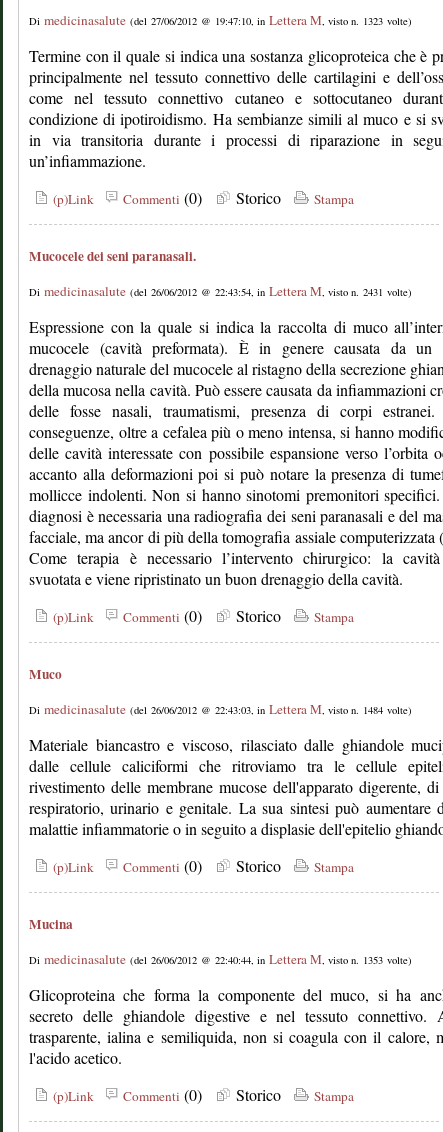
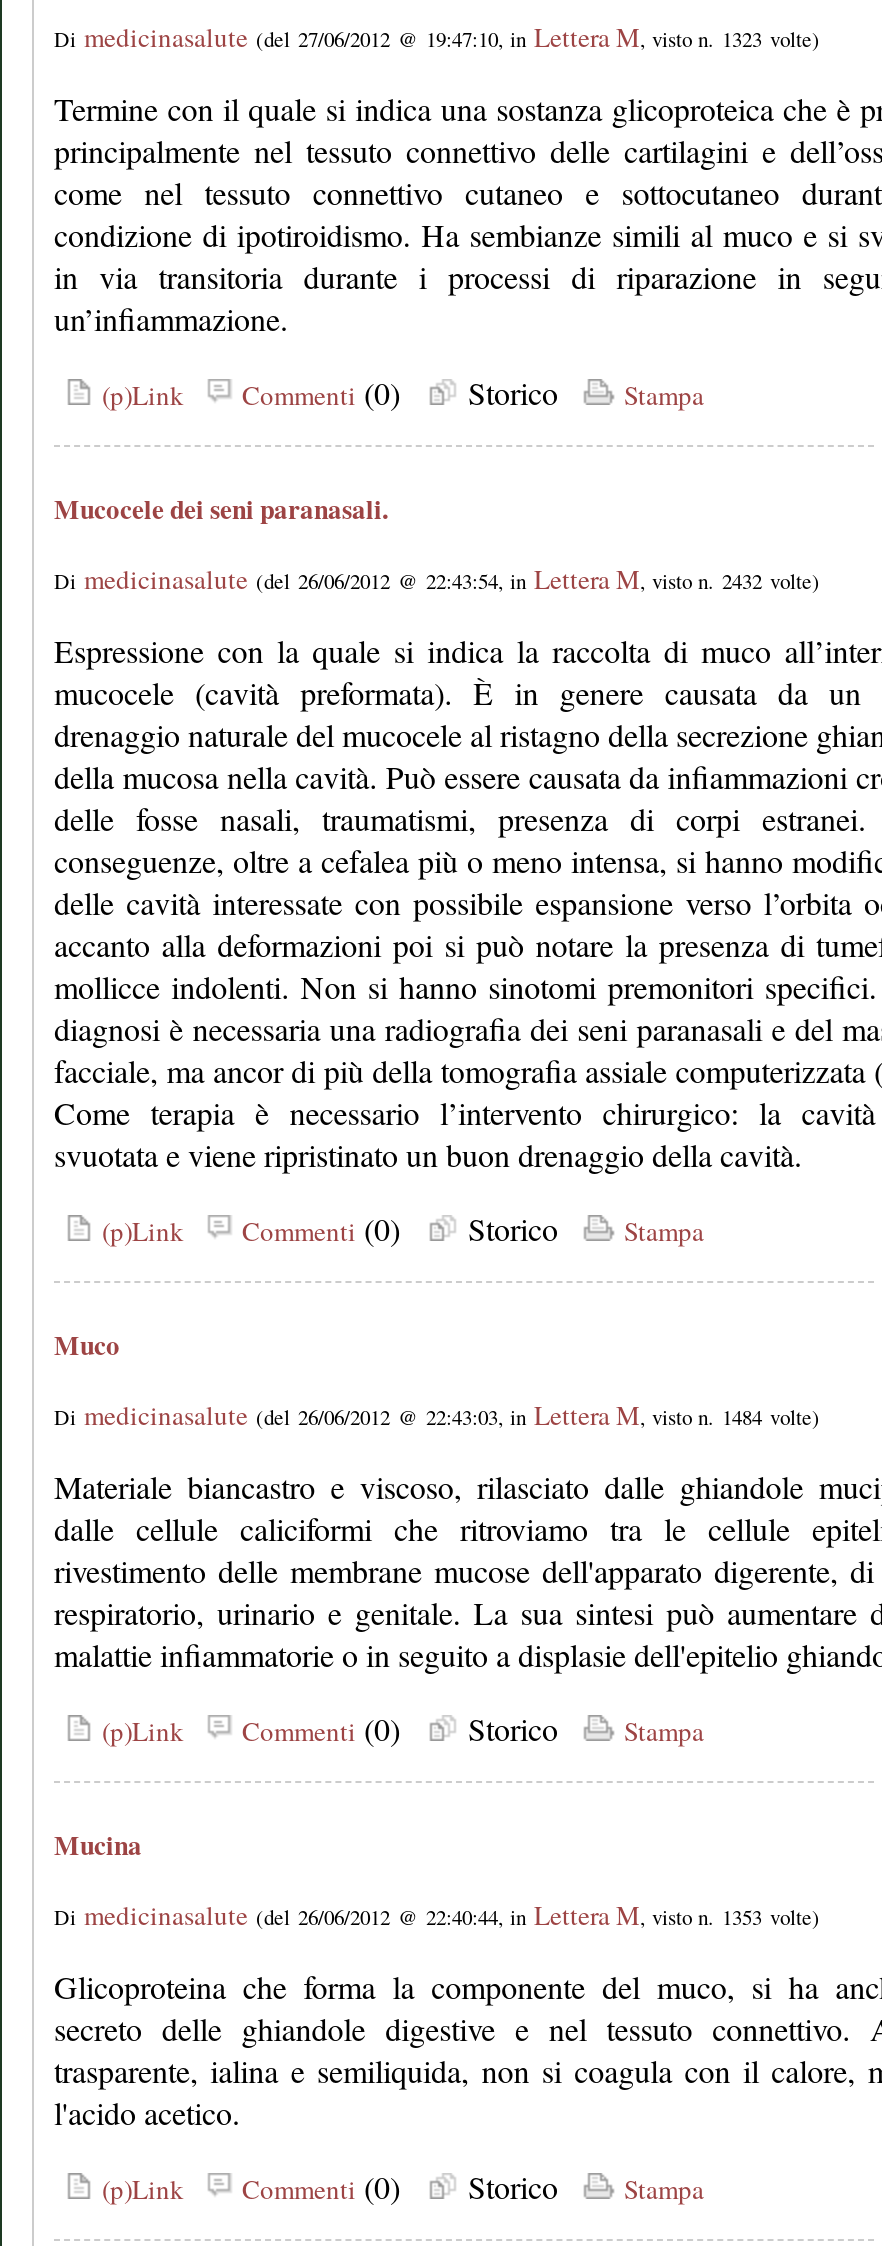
- Di medicinasalute (del 26/06/2012 @ 22:43:54, in Lettera M, visto n. 2431 volte)
+ Di medicinasalute (del 26/06/2012 @ 22:43:54, in Lettera M, visto n. 2432 volte)
